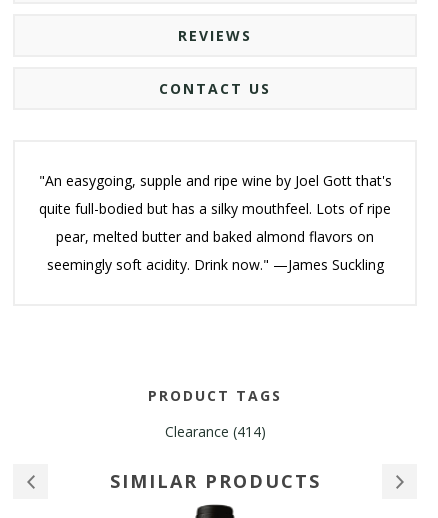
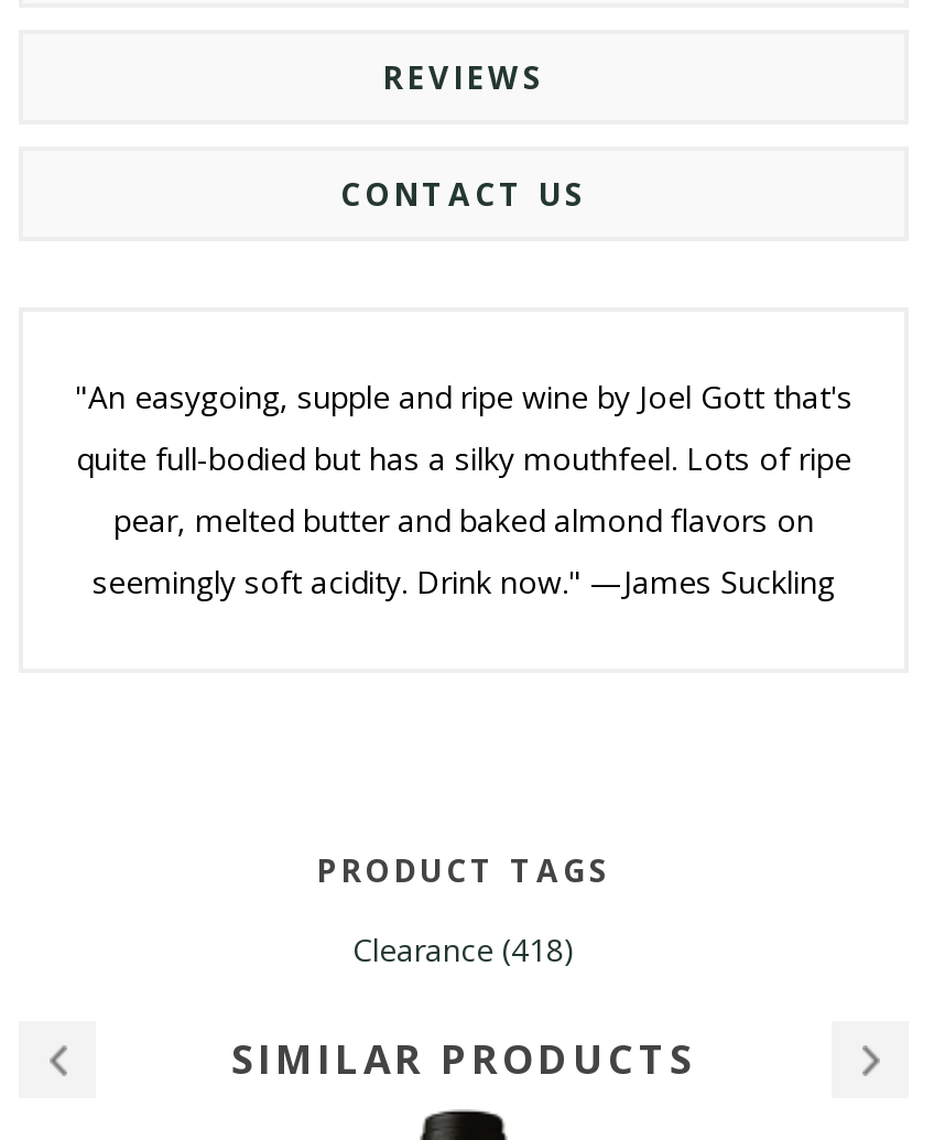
- Clearance (414)
+ Clearance (418)
